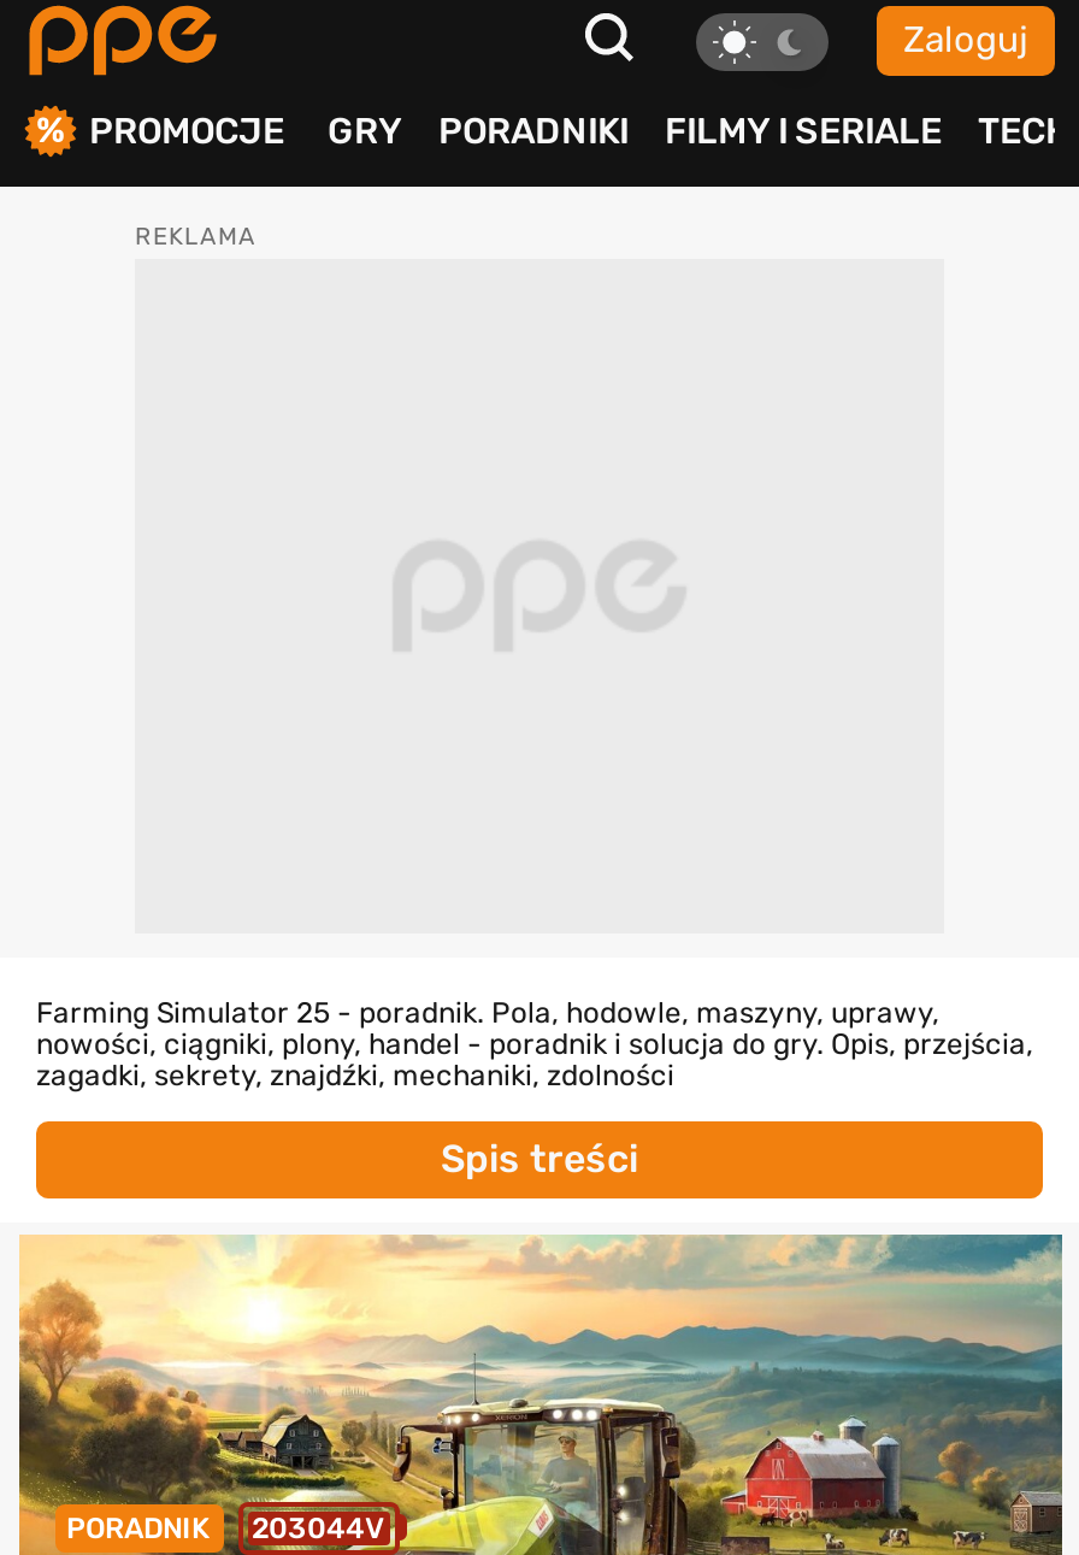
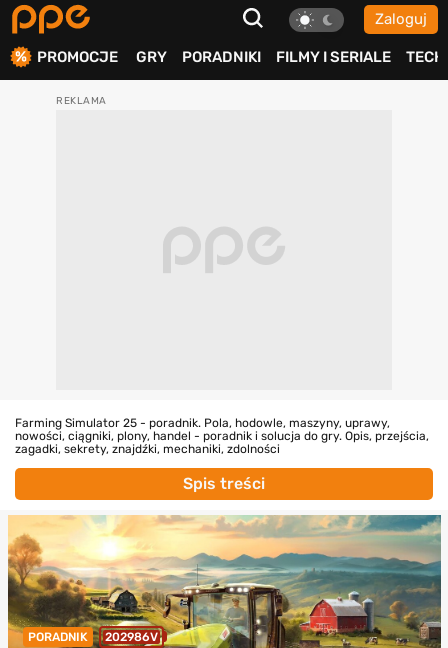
- PORADNIK 203044V
+ PORADNIK 202986V
